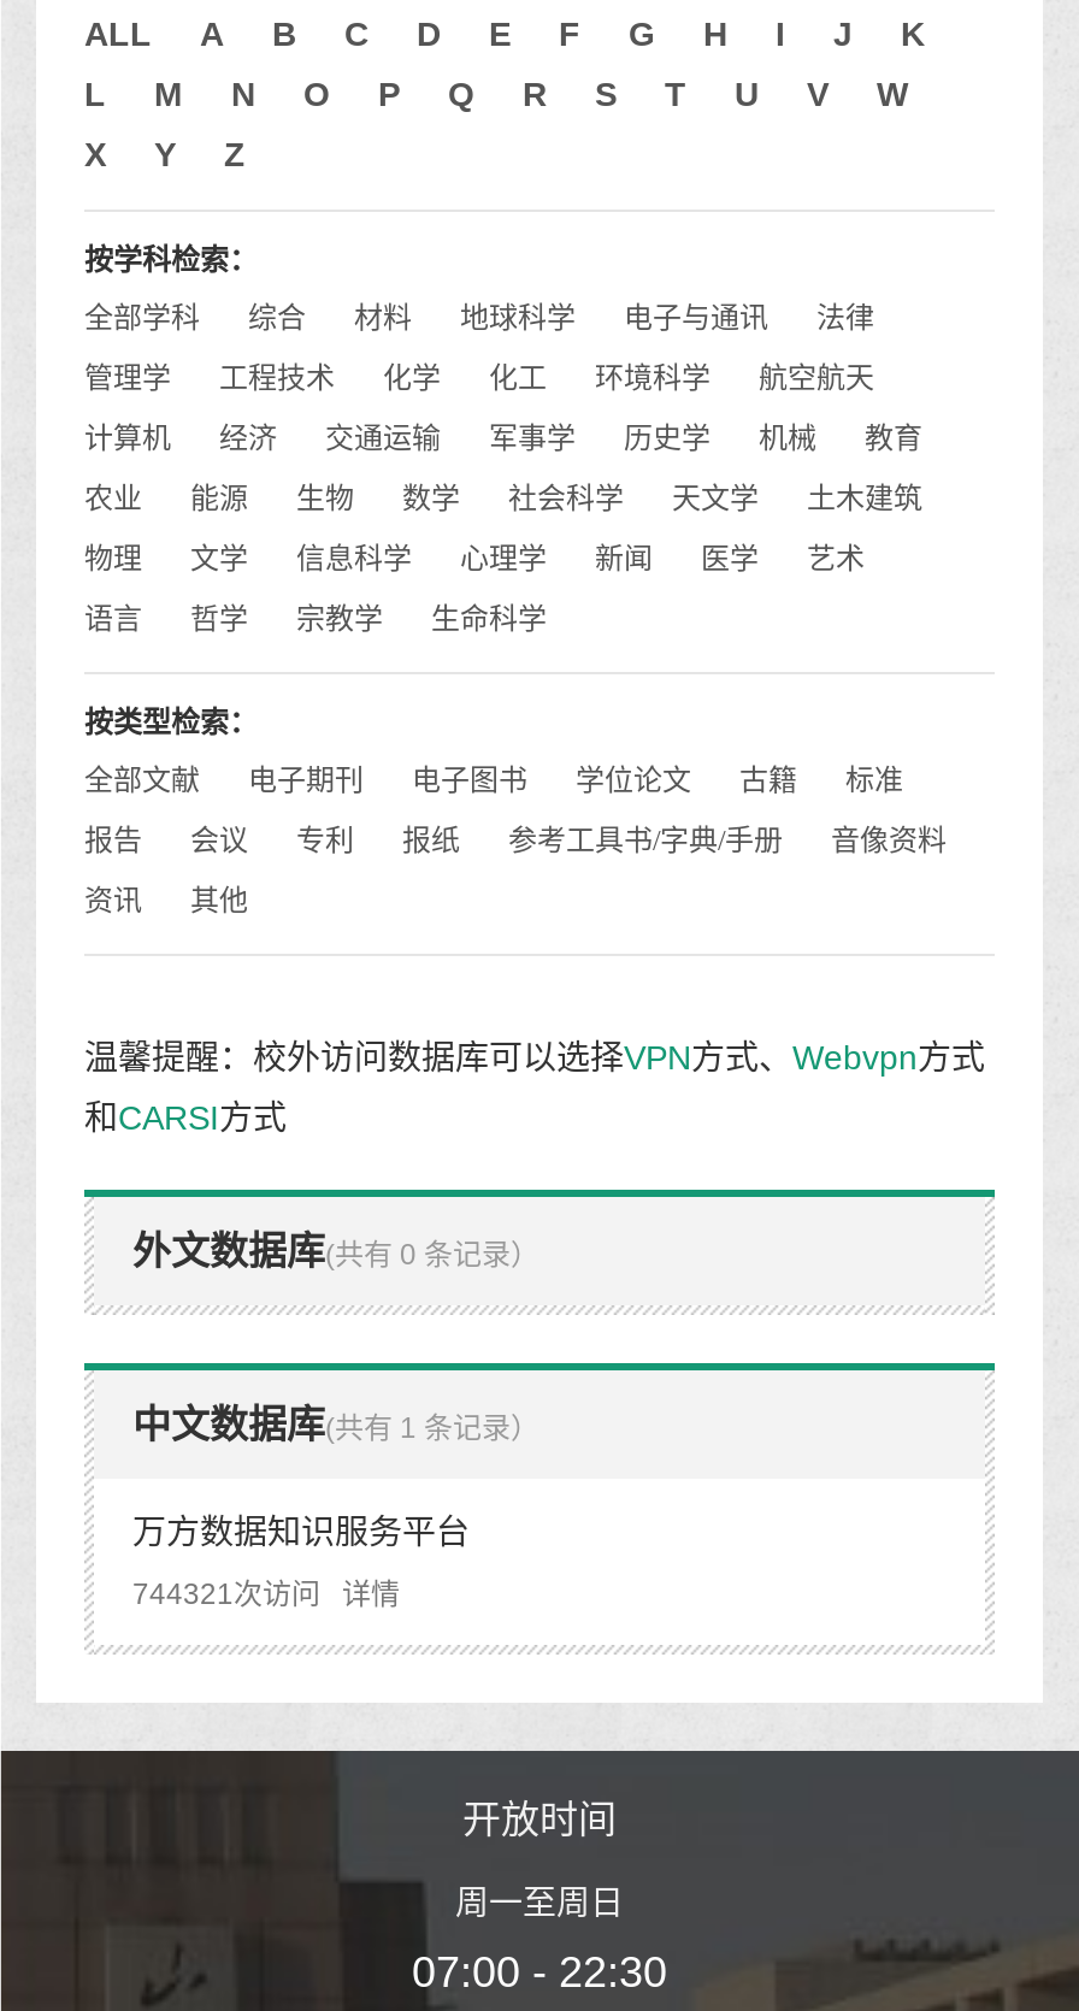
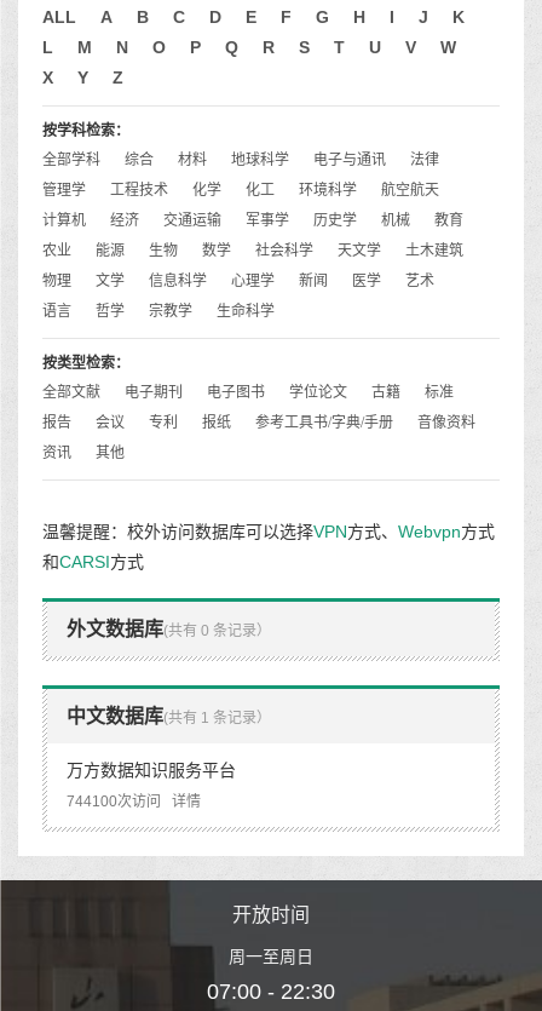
- 744321次访问 详情
+ 744100次访问 详情
